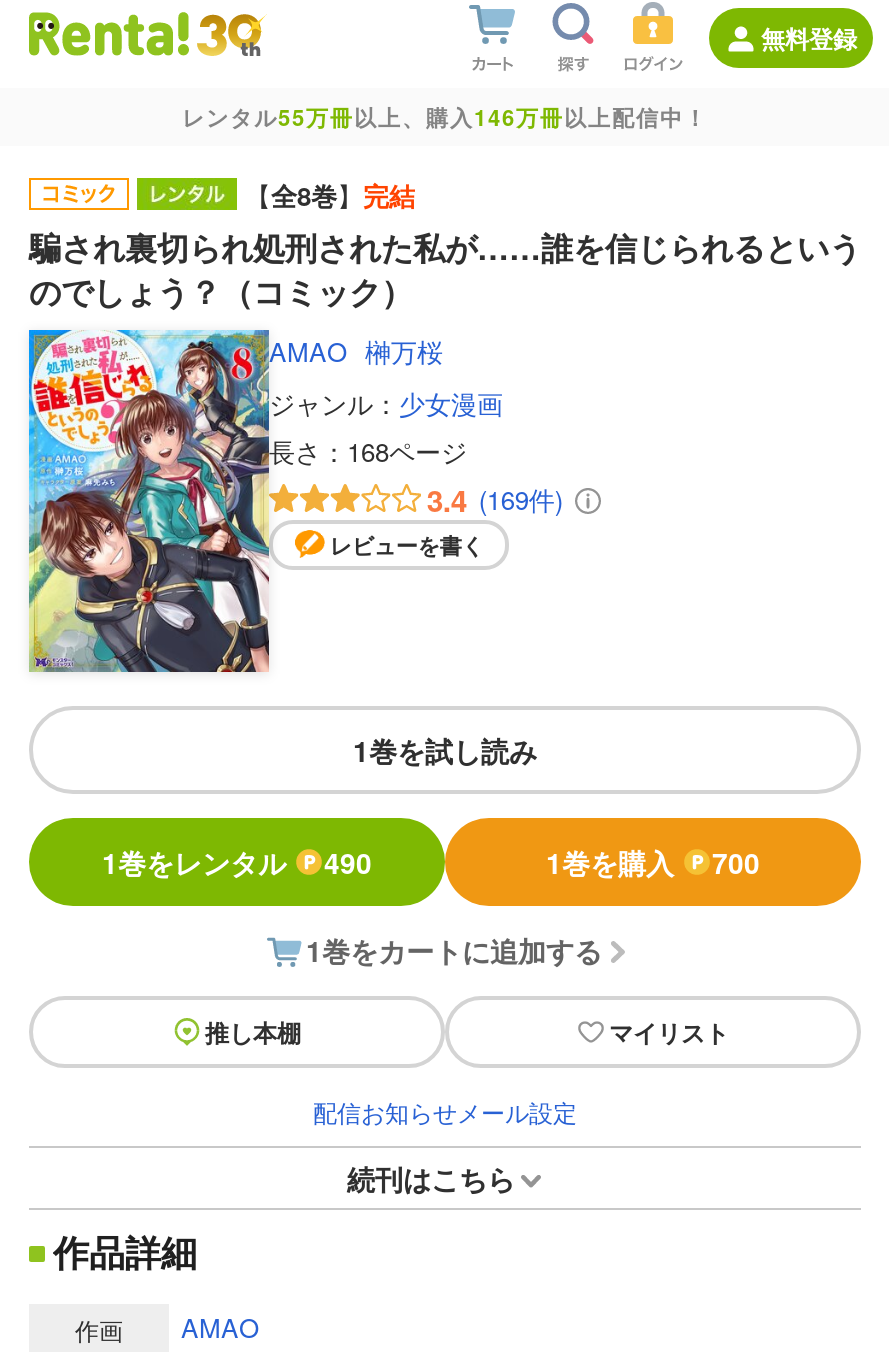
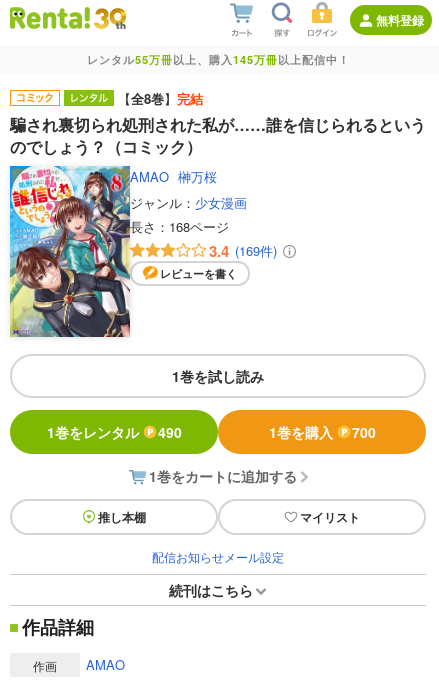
- レンタル55万冊以上、購入146万冊以上配信中！
+ レンタル55万冊以上、購入145万冊以上配信中！
